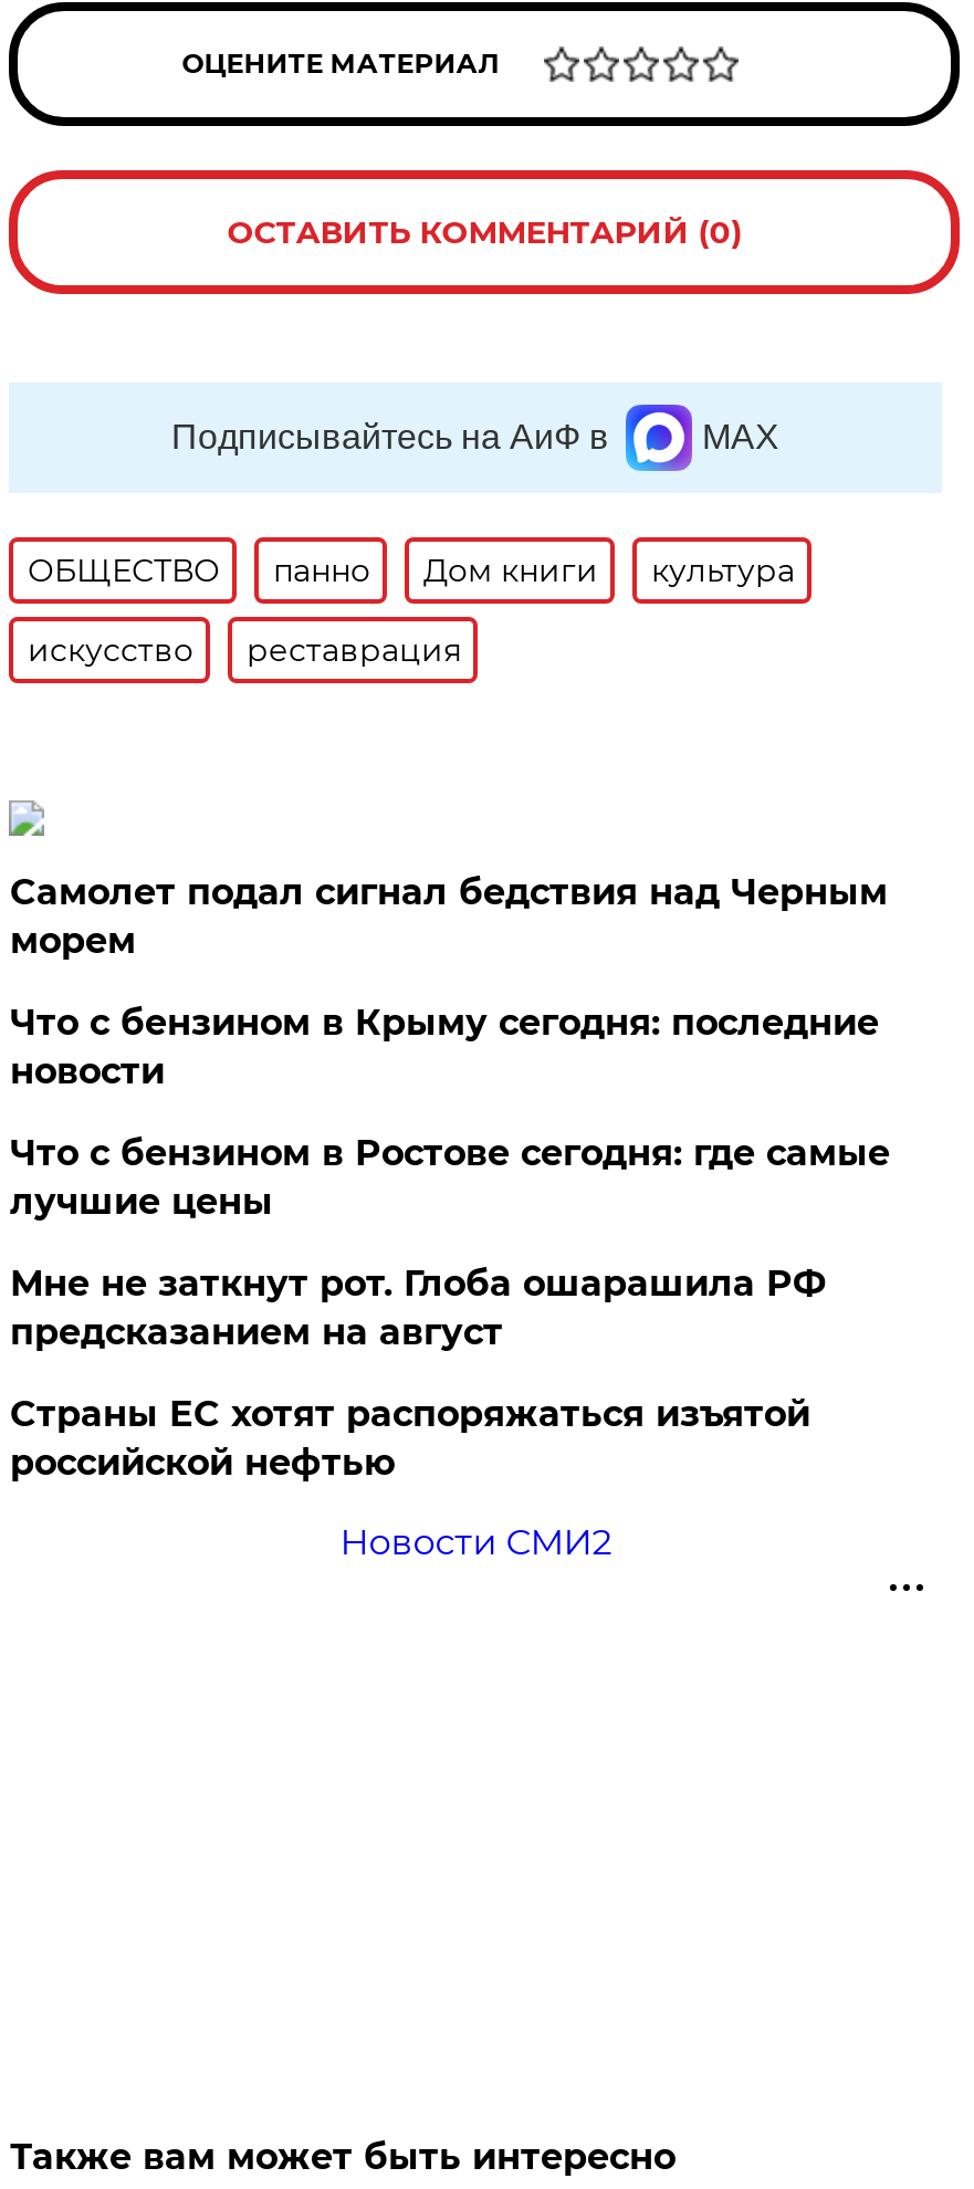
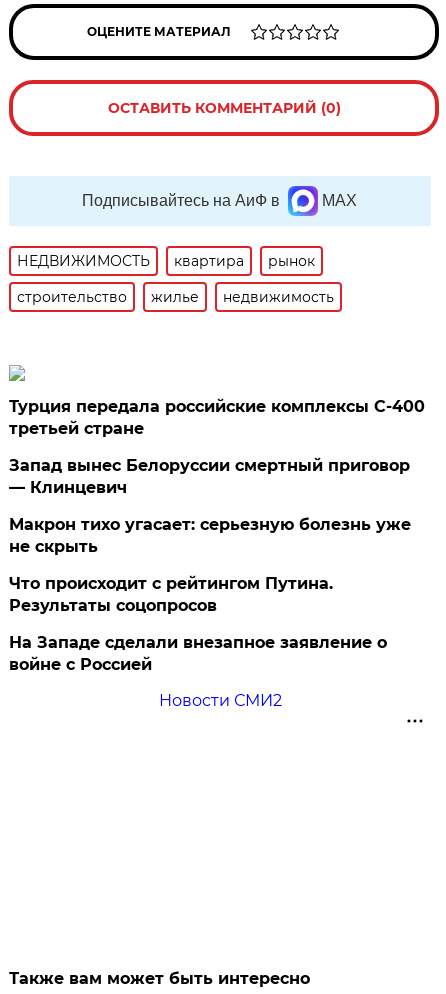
- ОБЩЕСТВО
- панно
- Дом книги
- культура
+ НЕДВИЖИМОСТЬ
+ квартира
+ рынок

- искусство
- реставрация
+ строительство
+ жилье
+ недвижимость

- Самолет подал сигнал бедствия над Черным
- морем
+ Турция передала российские комплексы С-400
+ третьей стране

- Что с бензином в Крыму сегодня: последние
- новости
+ Запад вынес Белоруссии смертный приговор
+ — Клинцевич

- Что с бензином в Ростове сегодня: где самые
- лучшие цены
+ Макрон тихо угасает: серьезную болезнь уже
+ не скрыть

- Мне не заткнут рот. Глоба ошарашила РФ
- предсказанием на август
+ Что происходит с рейтингом Путина.
+ Результаты соцопросов

- Страны ЕС хотят распоряжаться изъятой
- российской нефтью
+ На Западе сделали внезапное заявление о
+ войне с Россией
